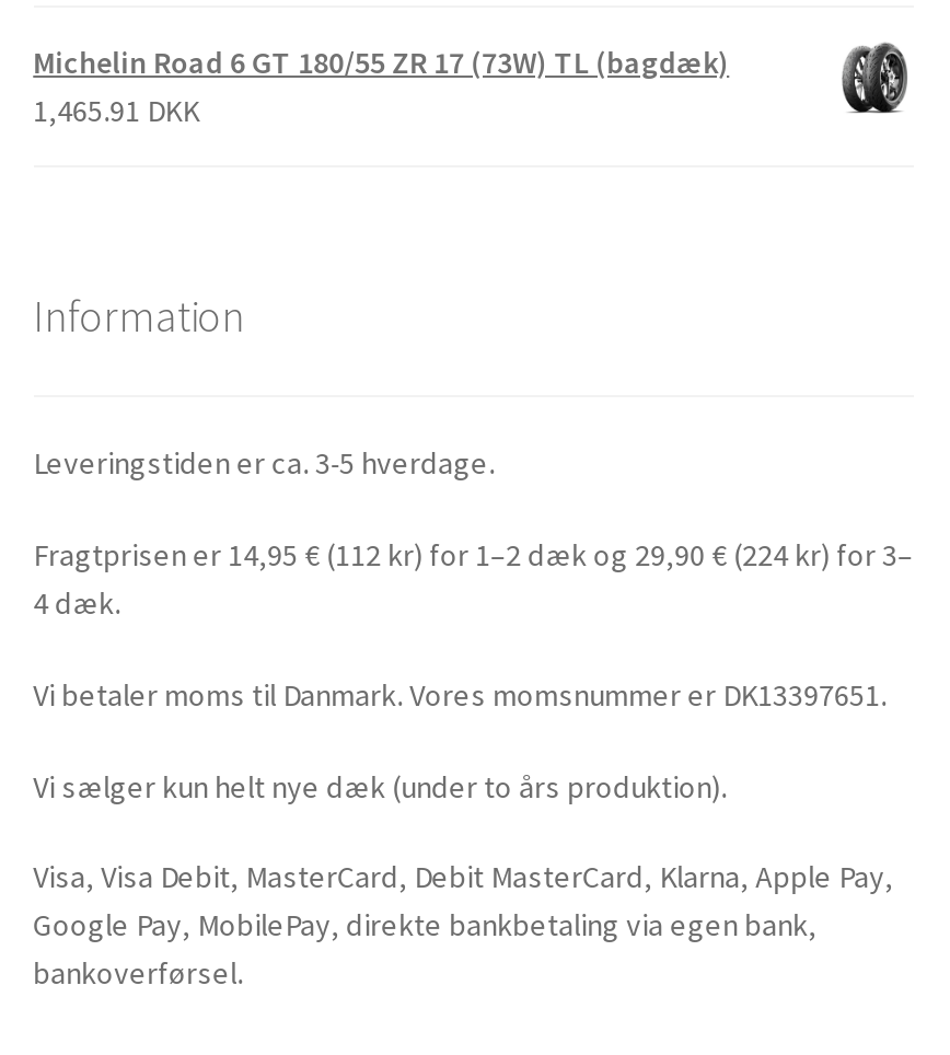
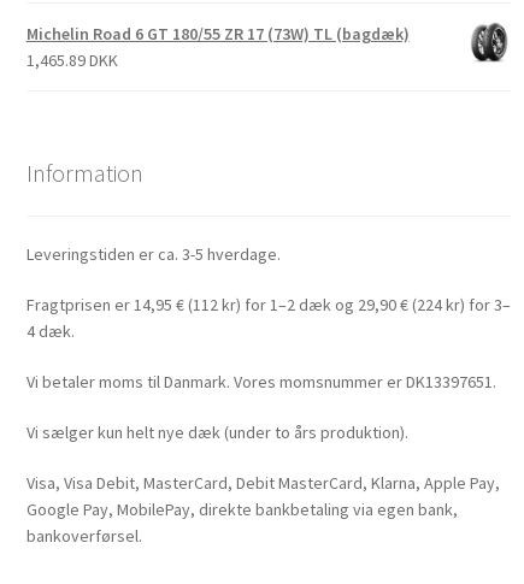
- 1,465.91 DKK
+ 1,465.89 DKK
